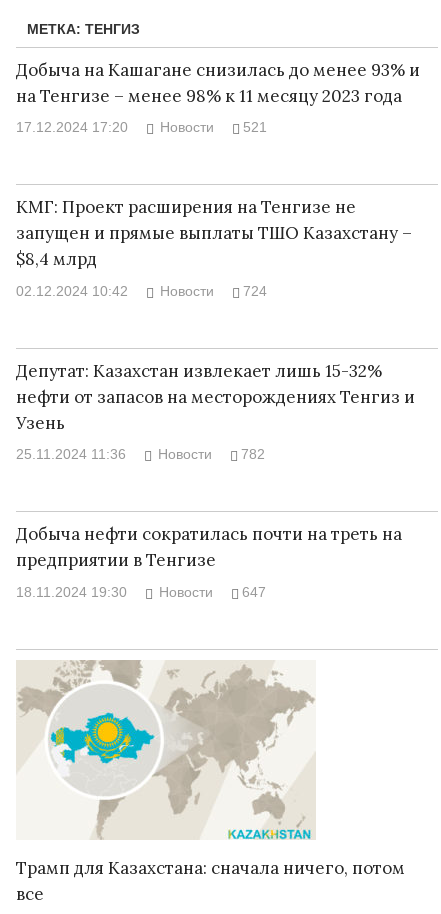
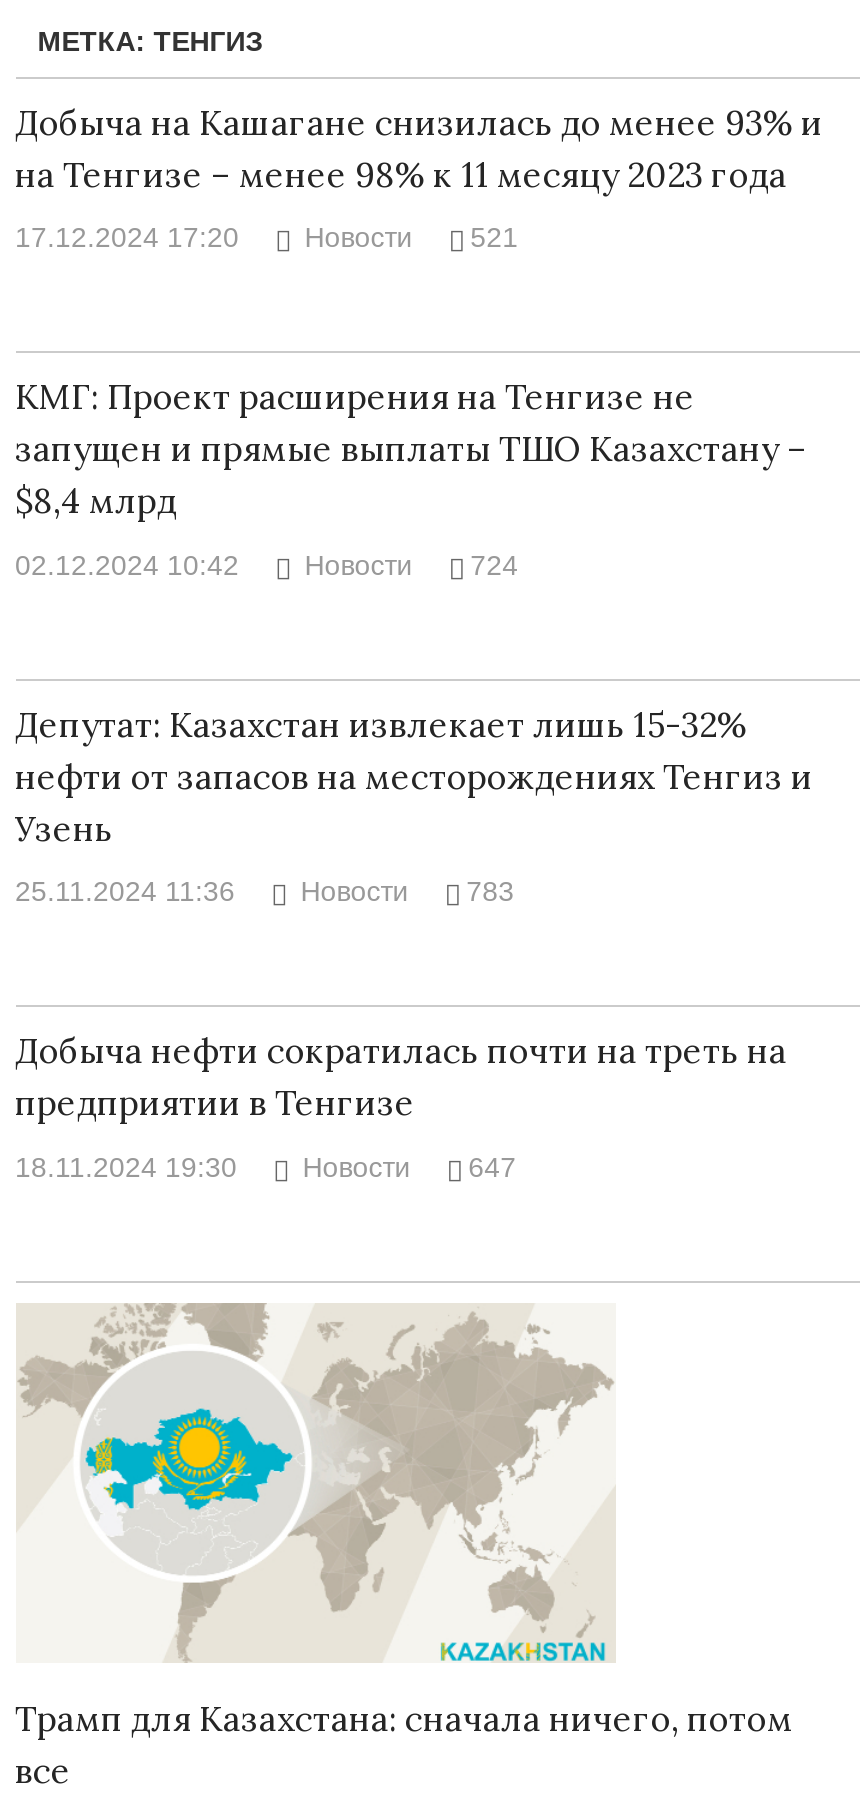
- Новости 782
+ Новости 783
